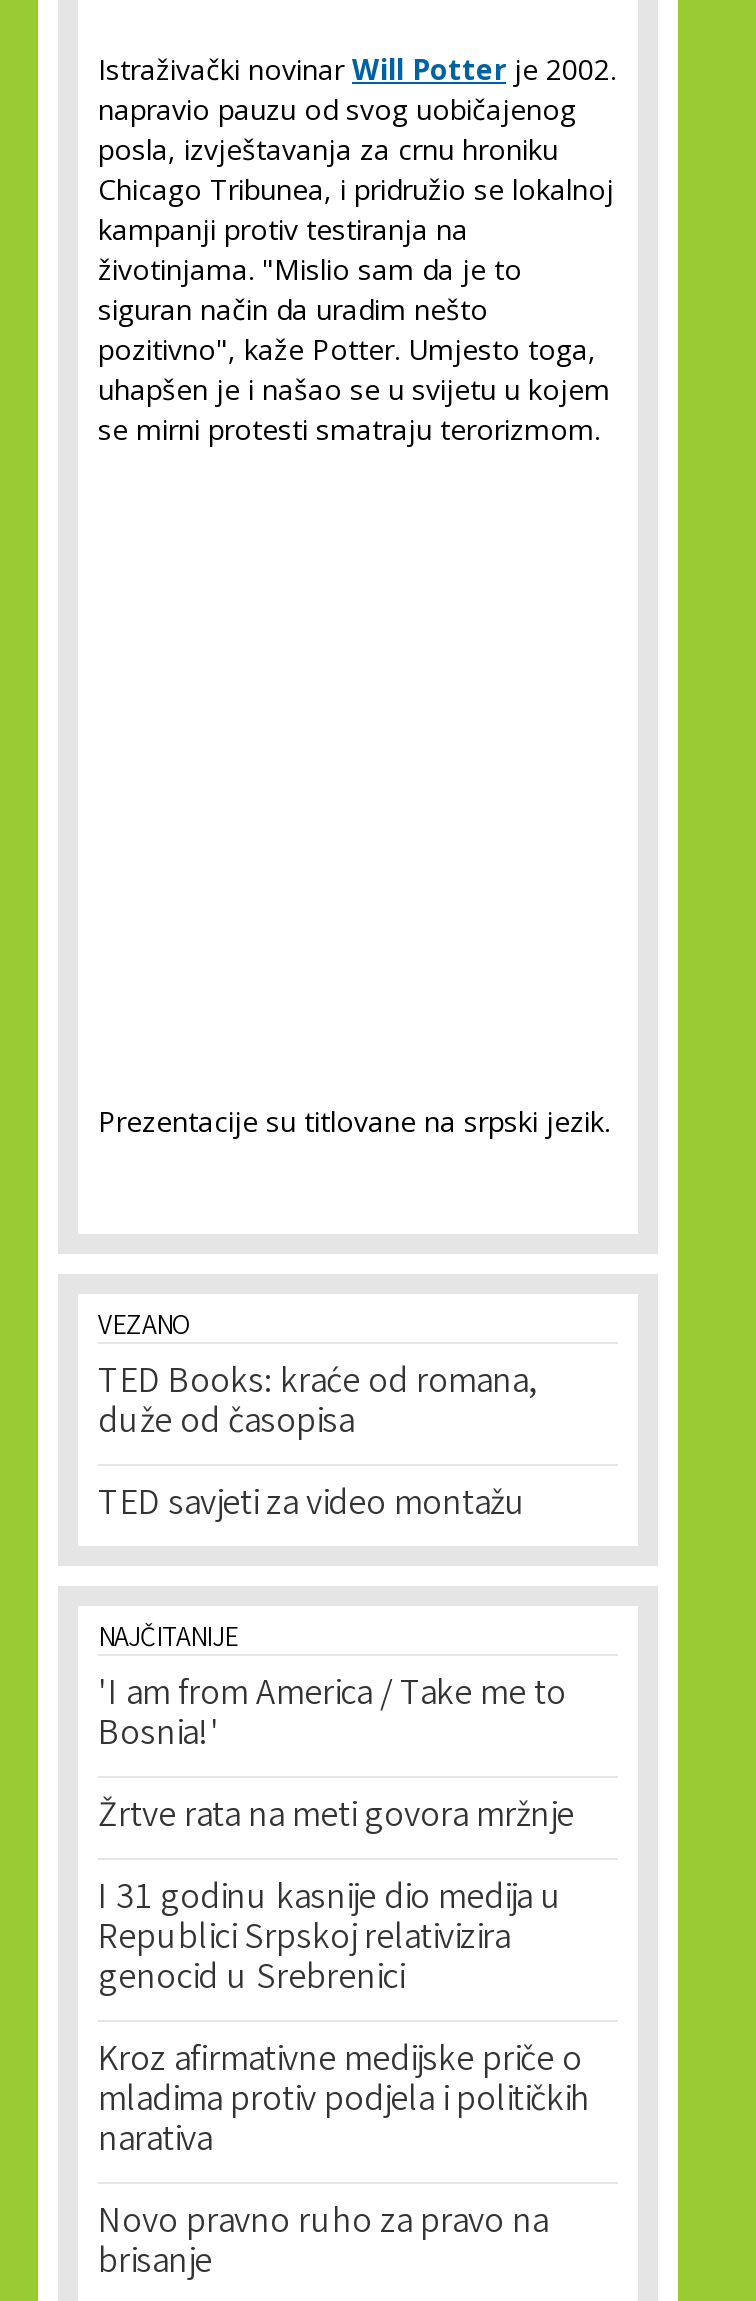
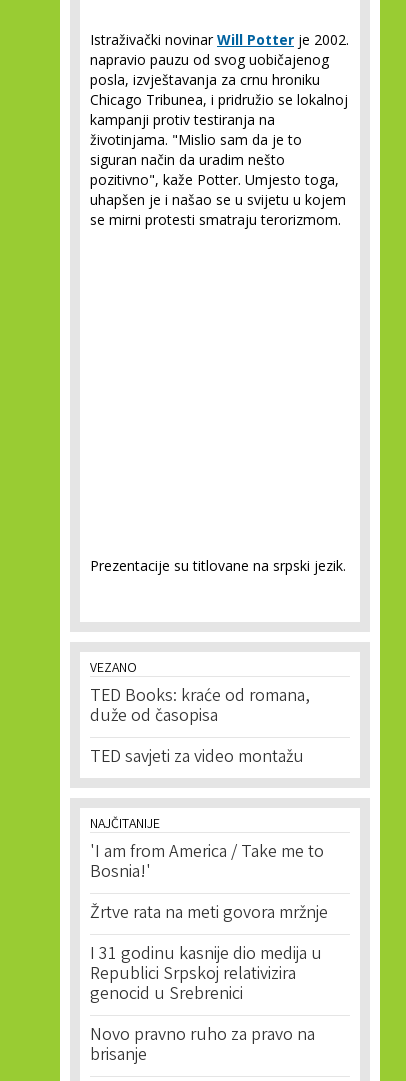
- Kroz afirmativne medijske priče o
- mladima protiv podjela i političkih
- narativa
